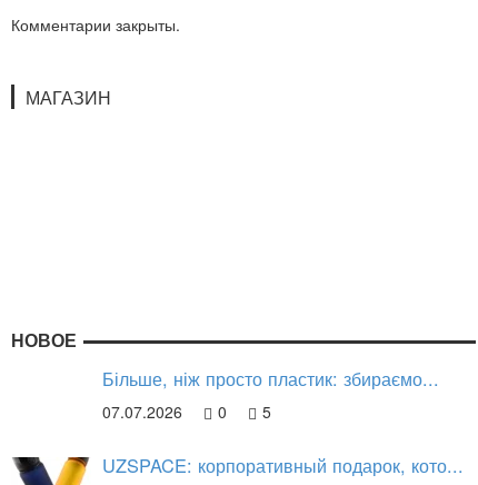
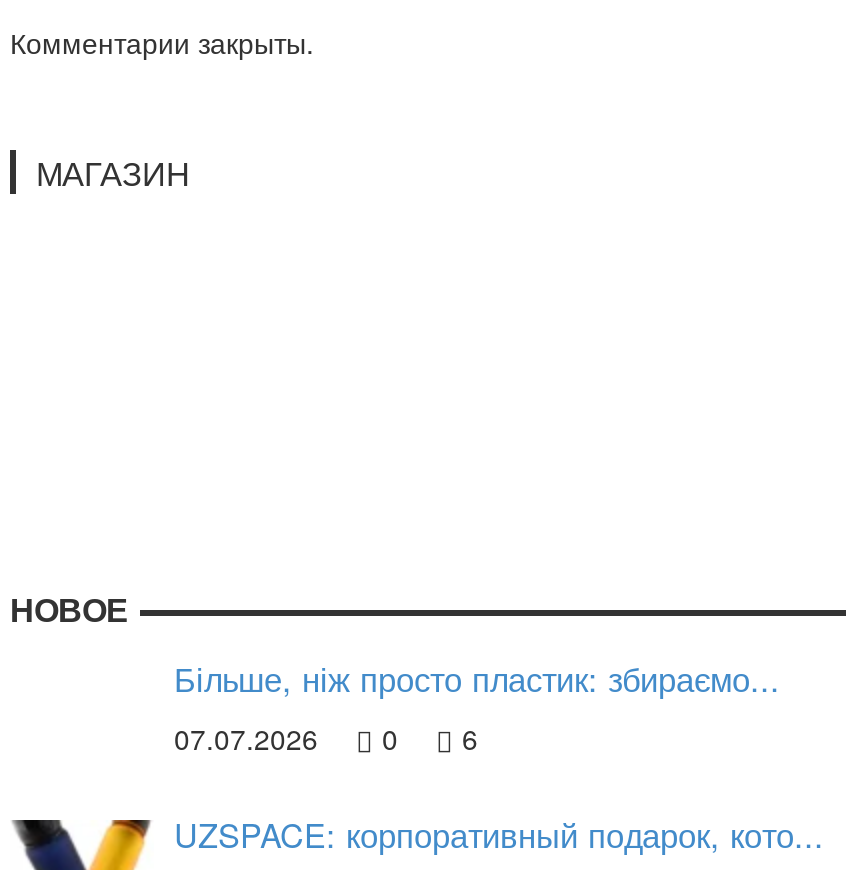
- 07.07.2026 0 5
+ 07.07.2026 0 6
